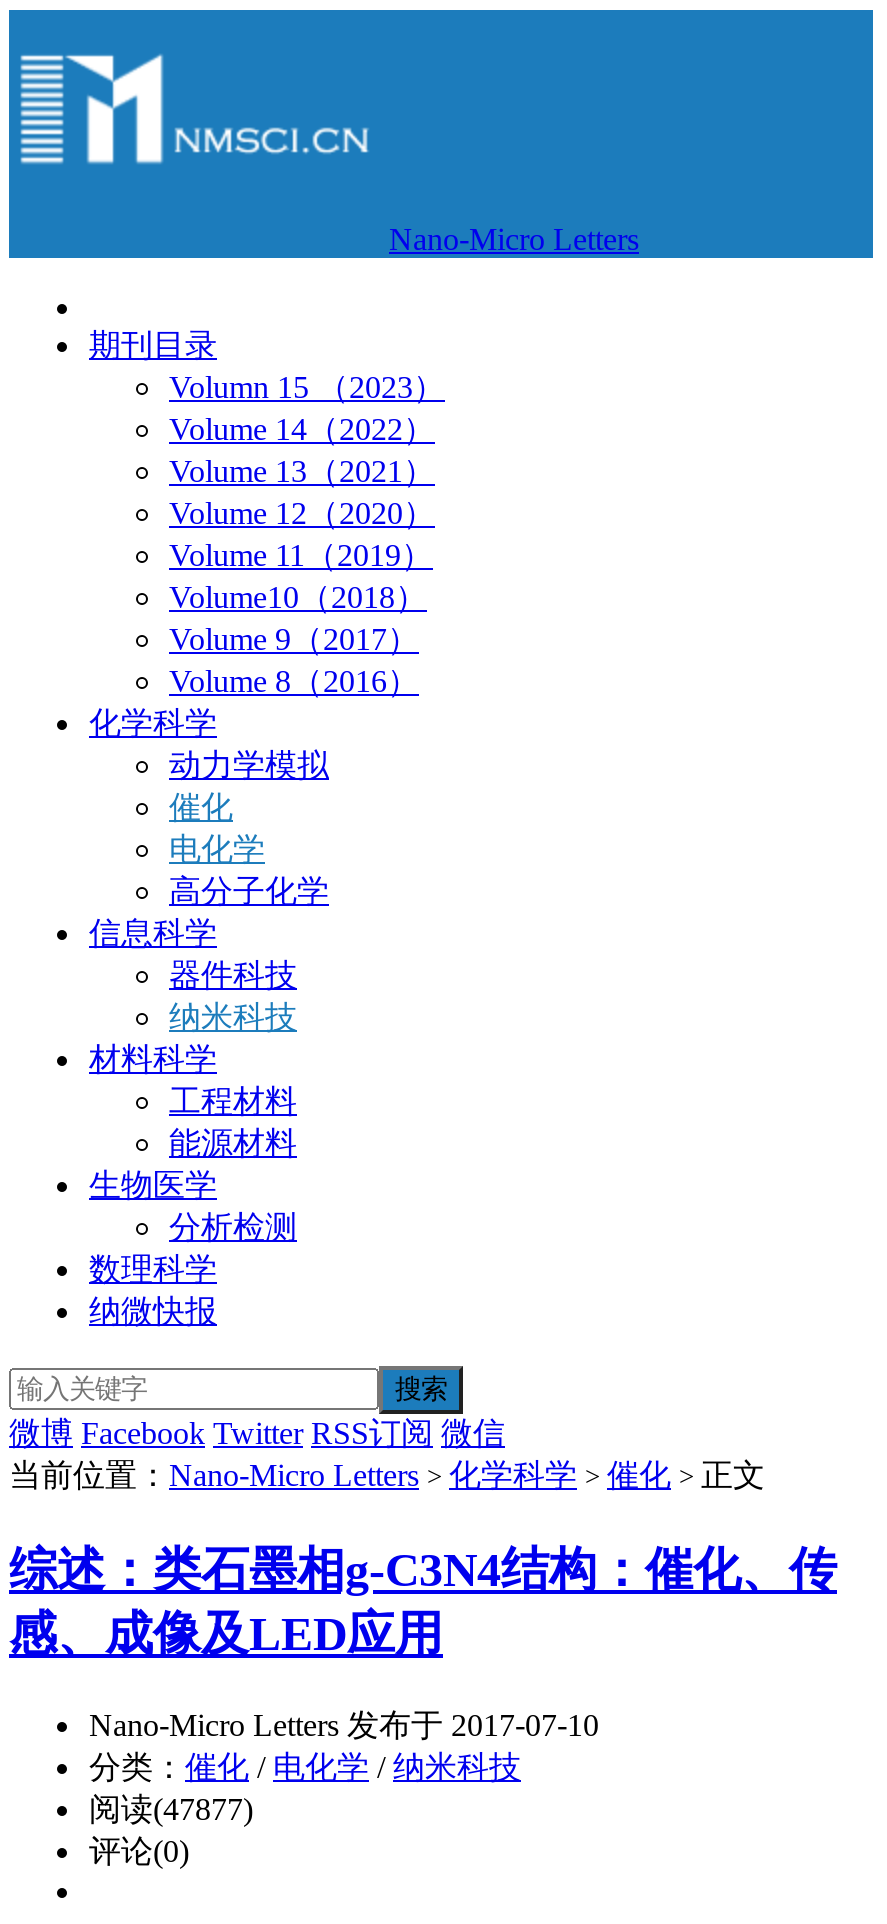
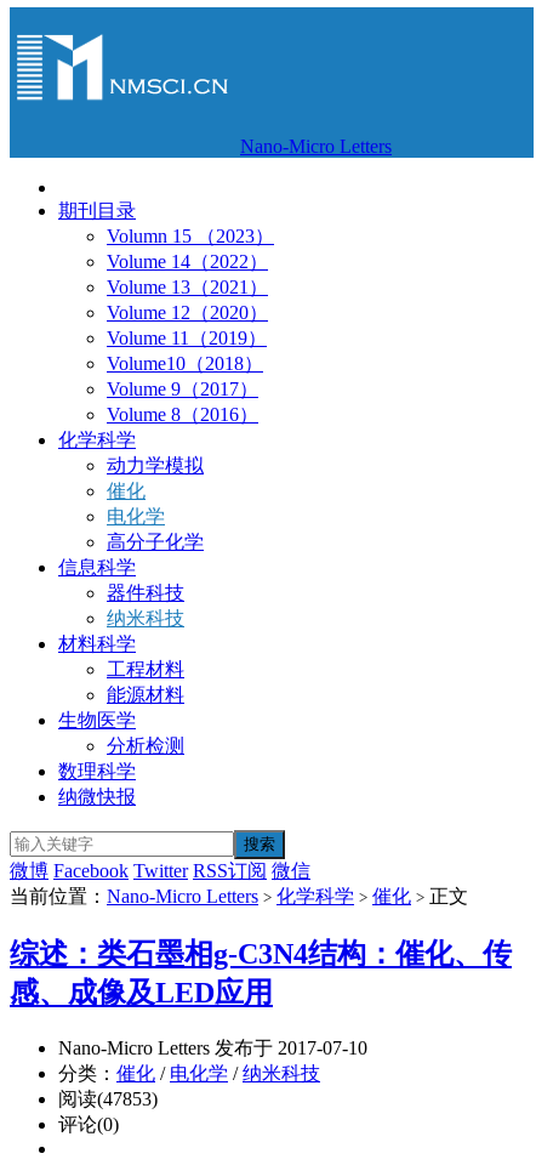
- 阅读(47877)
+ 阅读(47853)
